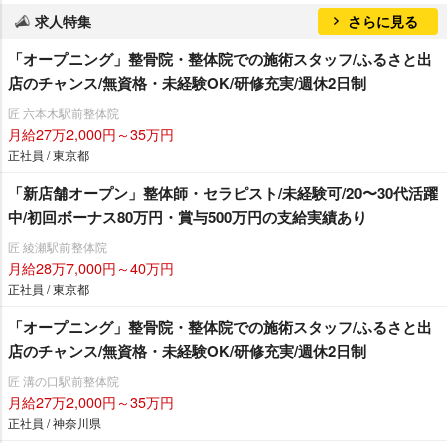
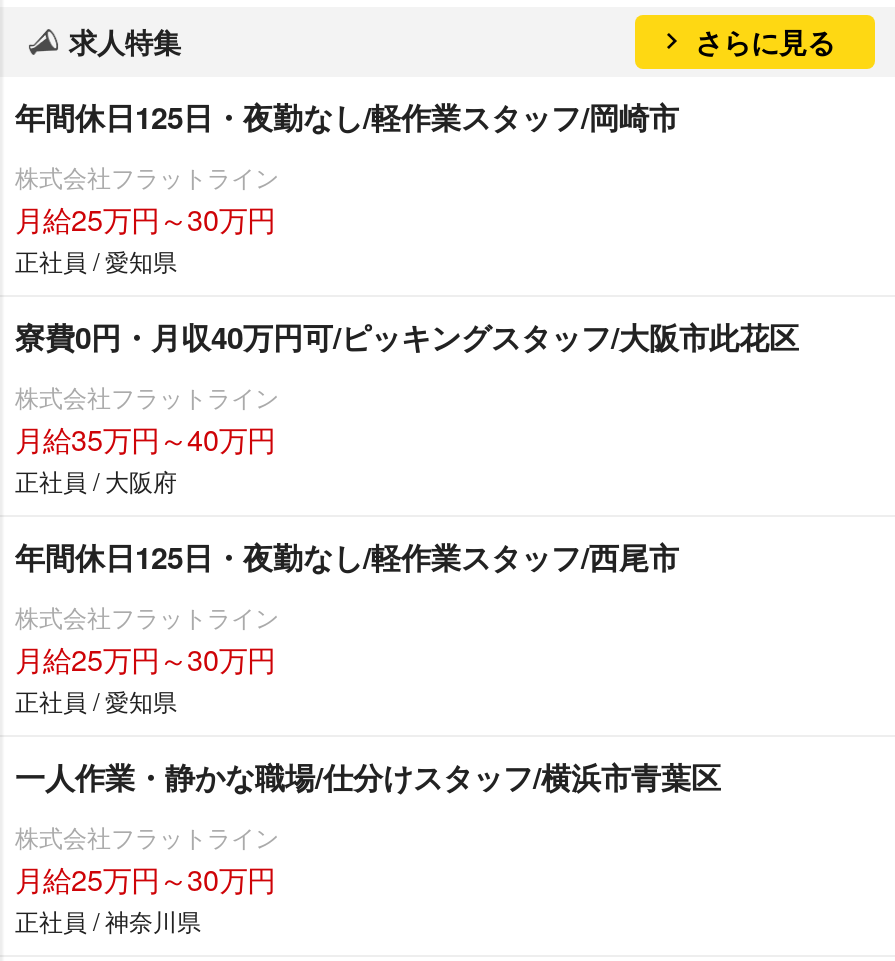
- 「オープニング」整骨院・整体院での施術スタッフ/ふるさと出
- 店のチャンス/無資格・未経験OK/研修充実/週休2日制
- 匠 六本木駅前整体院
- 月給27万2,000円～35万円
- 正社員 / 東京都
- 「新店舗オープン」整体師・セラピスト/未経験可/20〜30代活躍
- 中/初回ボーナス80万円・賞与500万円の支給実績あり
- 匠 綾瀬駅前整体院
- 月給28万7,000円～40万円
- 正社員 / 東京都
- 「オープニング」整骨院・整体院での施術スタッフ/ふるさと出
- 店のチャンス/無資格・未経験OK/研修充実/週休2日制
- 匠 溝の口駅前整体院
- 月給27万2,000円～35万円
+ 年間休日125日・夜勤なし/軽作業スタッフ/岡崎市
+ 株式会社フラットライン
+ 月給25万円～30万円
+ 正社員 / 愛知県
+ 寮費0円・月収40万円可/ピッキングスタッフ/大阪市此花区
+ 株式会社フラットライン
+ 月給35万円～40万円
+ 正社員 / 大阪府
+ 年間休日125日・夜勤なし/軽作業スタッフ/西尾市
+ 株式会社フラットライン
+ 月給25万円～30万円
+ 正社員 / 愛知県
+ 一人作業・静かな職場/仕分けスタッフ/横浜市青葉区
+ 株式会社フラットライン
+ 月給25万円～30万円
